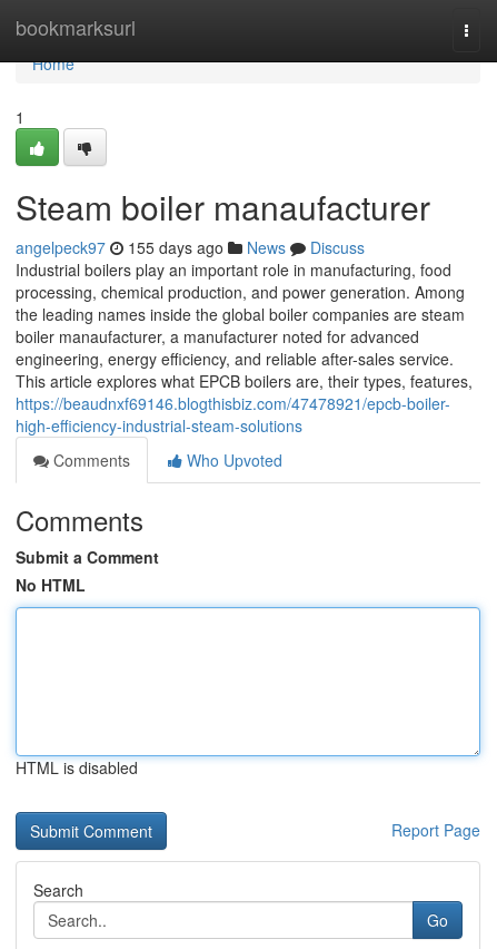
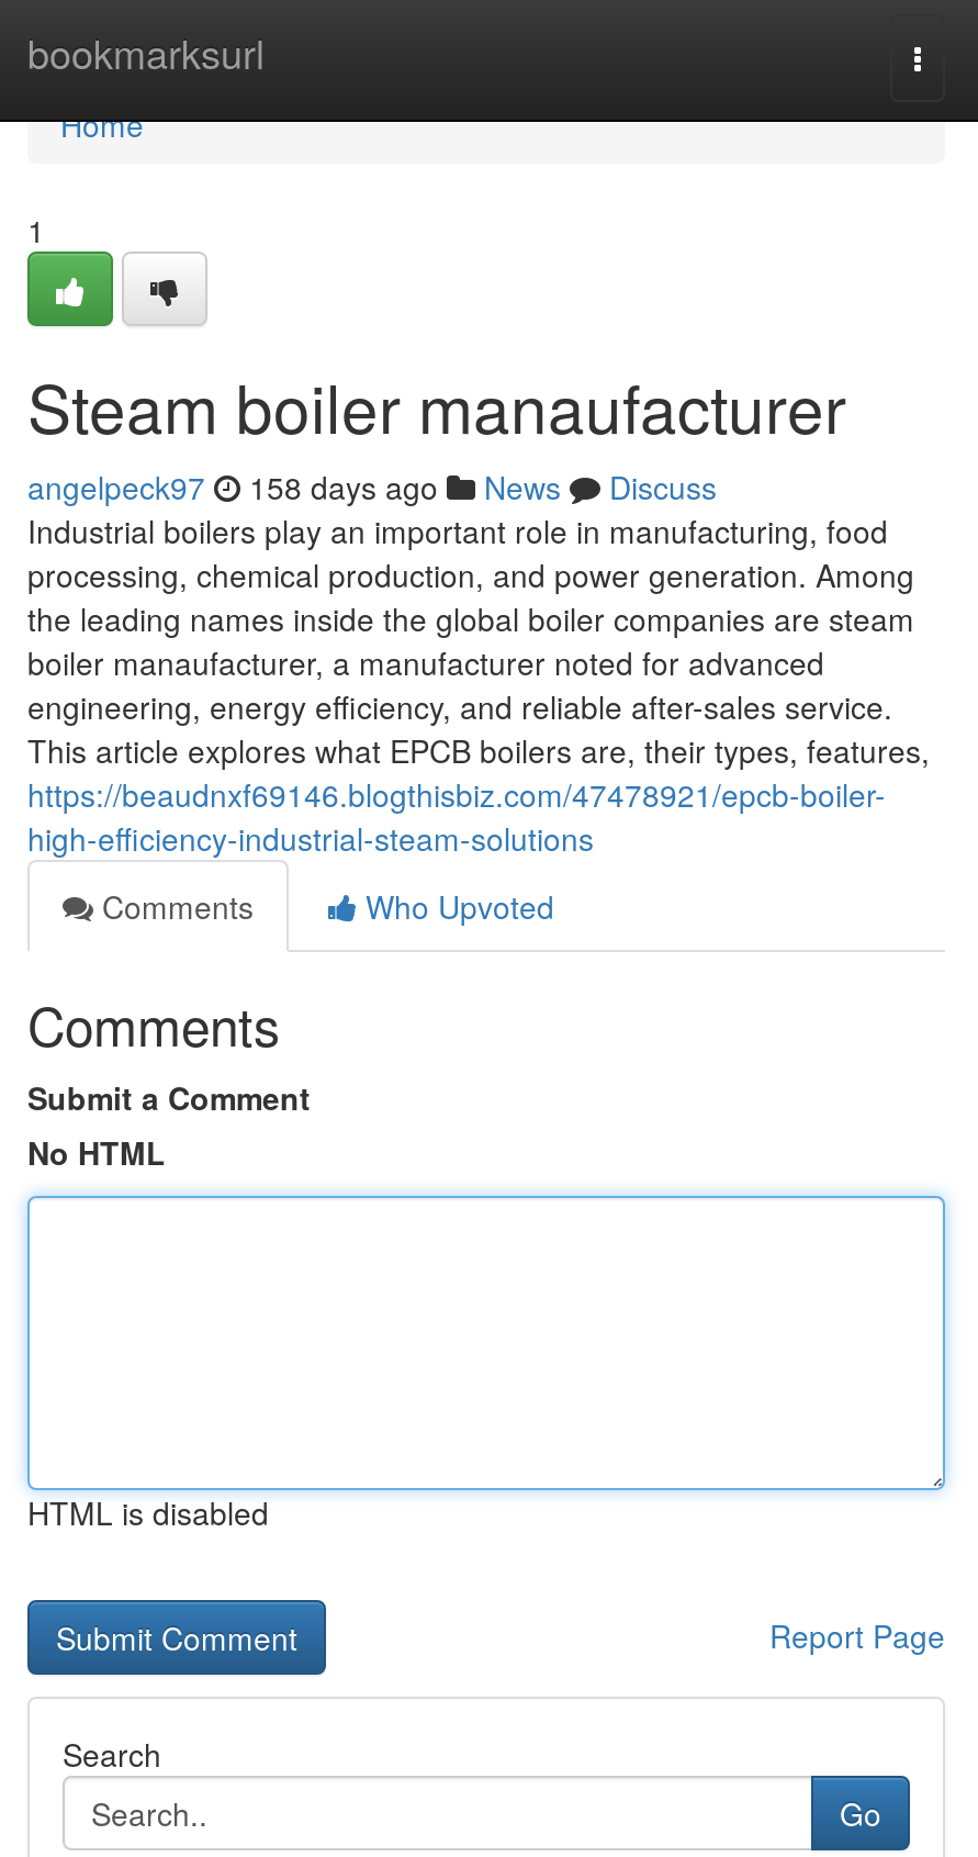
- angelpeck97 155 days ago News Discuss
+ angelpeck97 158 days ago News Discuss
